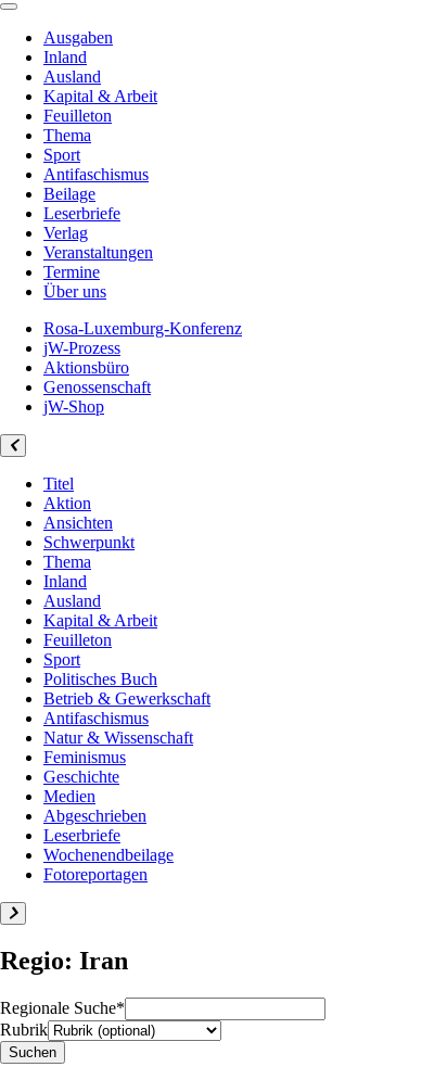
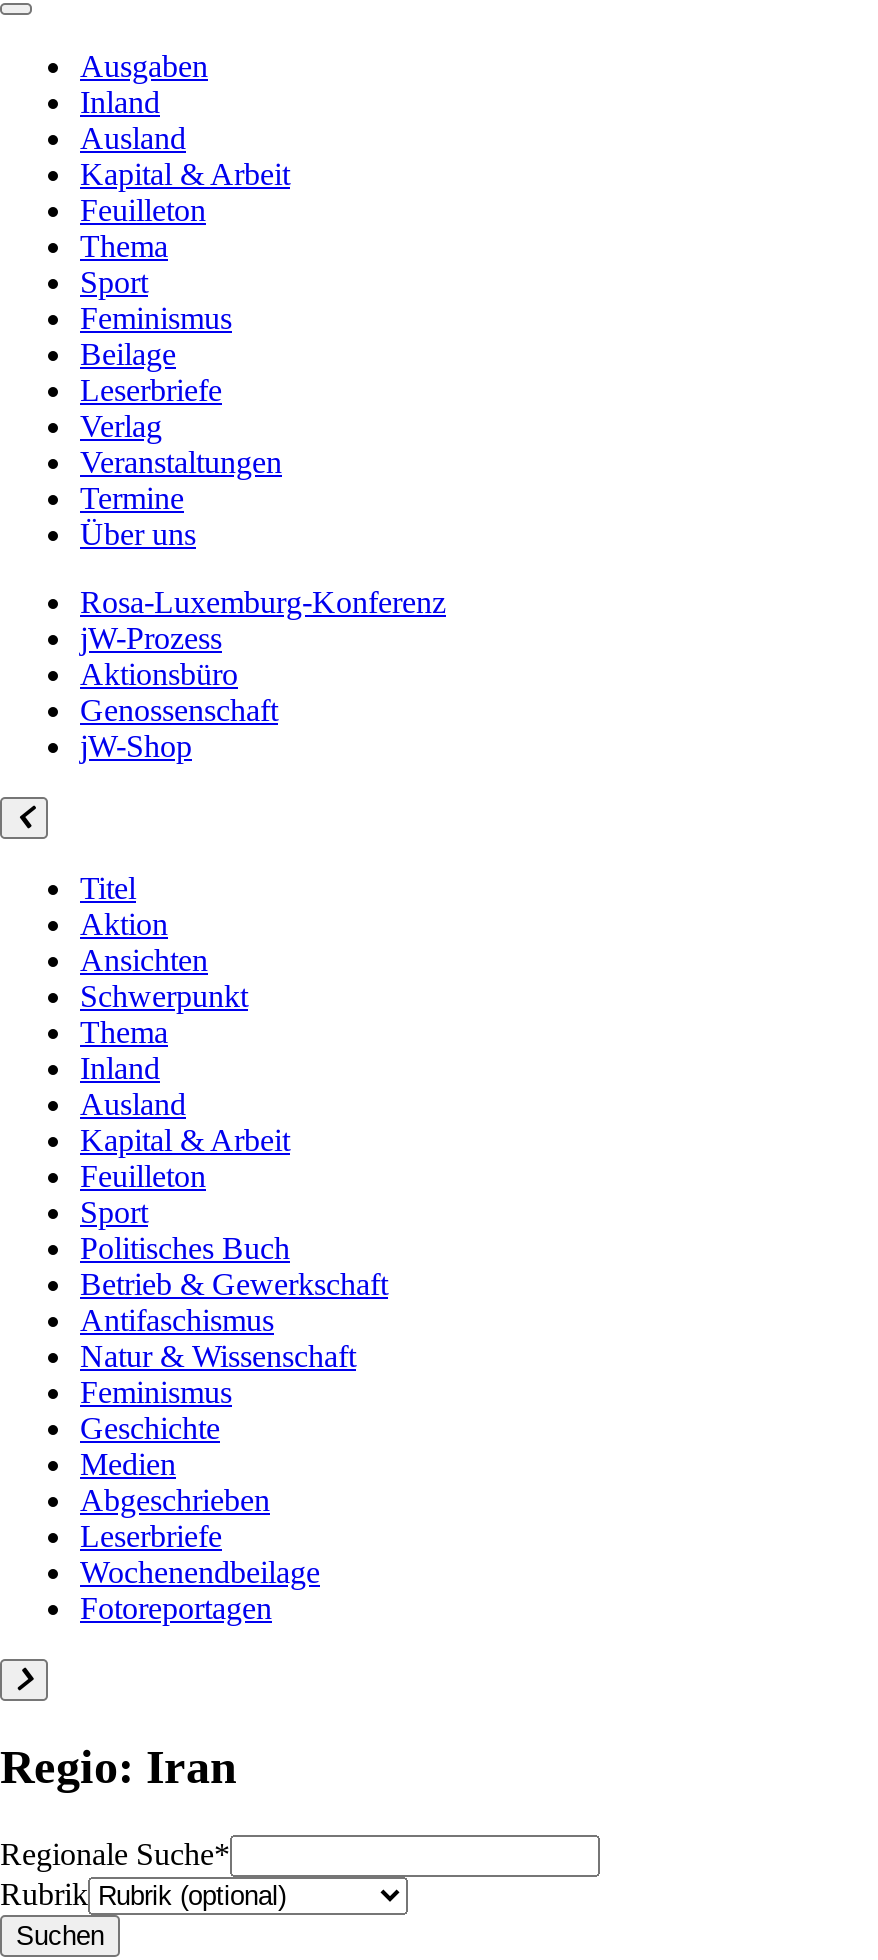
- Antifaschismus
+ Feminismus
